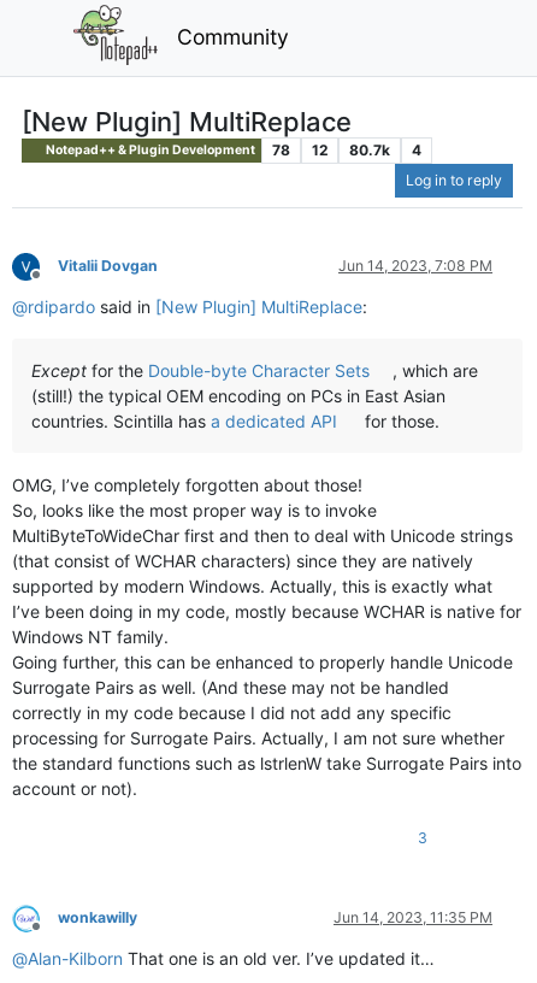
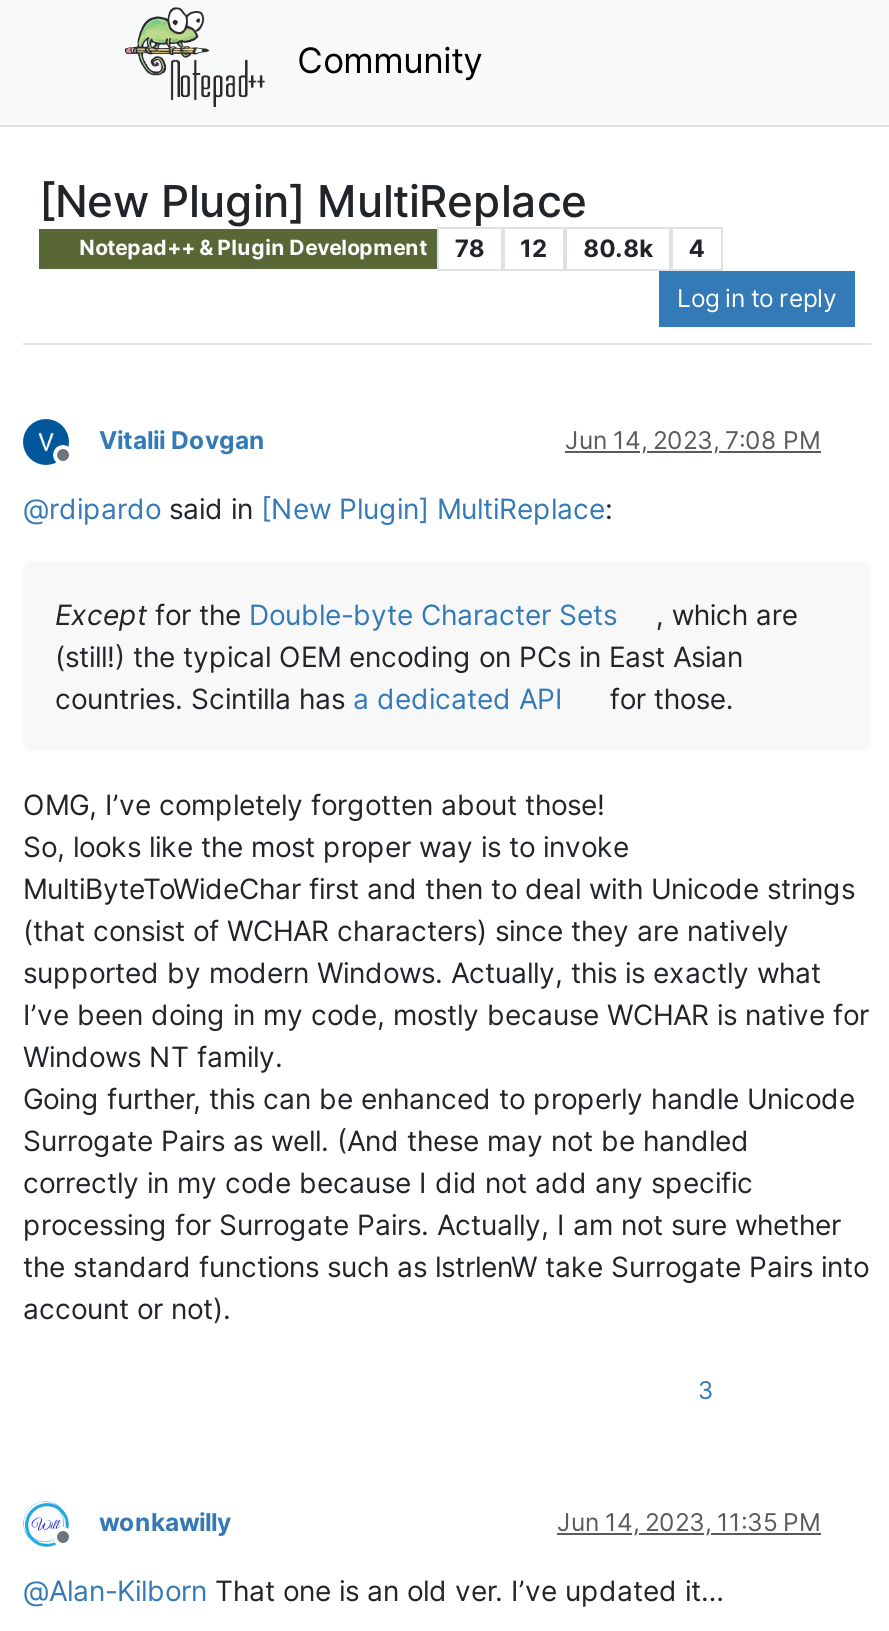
- Notepad++ & Plugin Development 78 12 80.7k 4
+ Notepad++ & Plugin Development 78 12 80.8k 4
